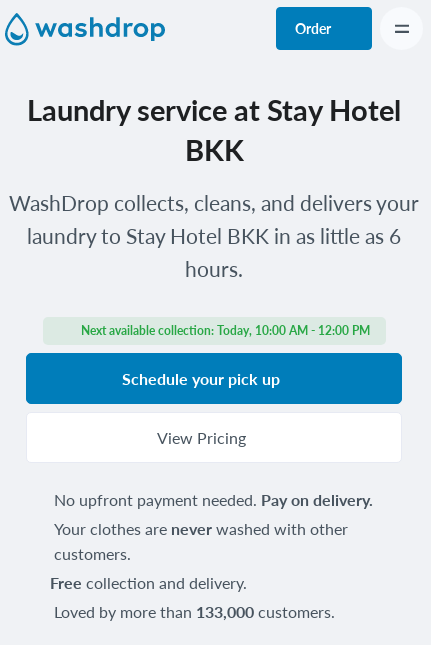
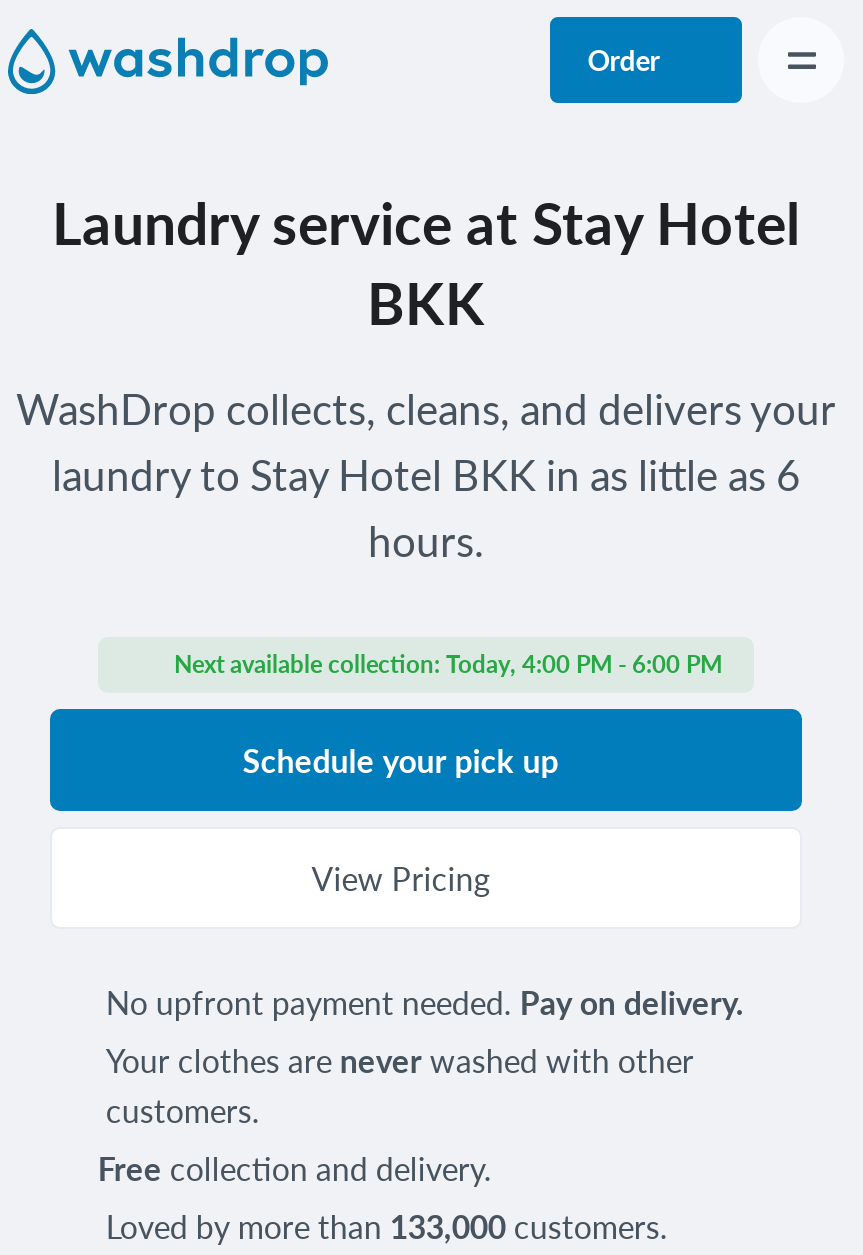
- Next available collection: Today, 10:00 AM - 12:00 PM
+ Next available collection: Today, 4:00 PM - 6:00 PM
